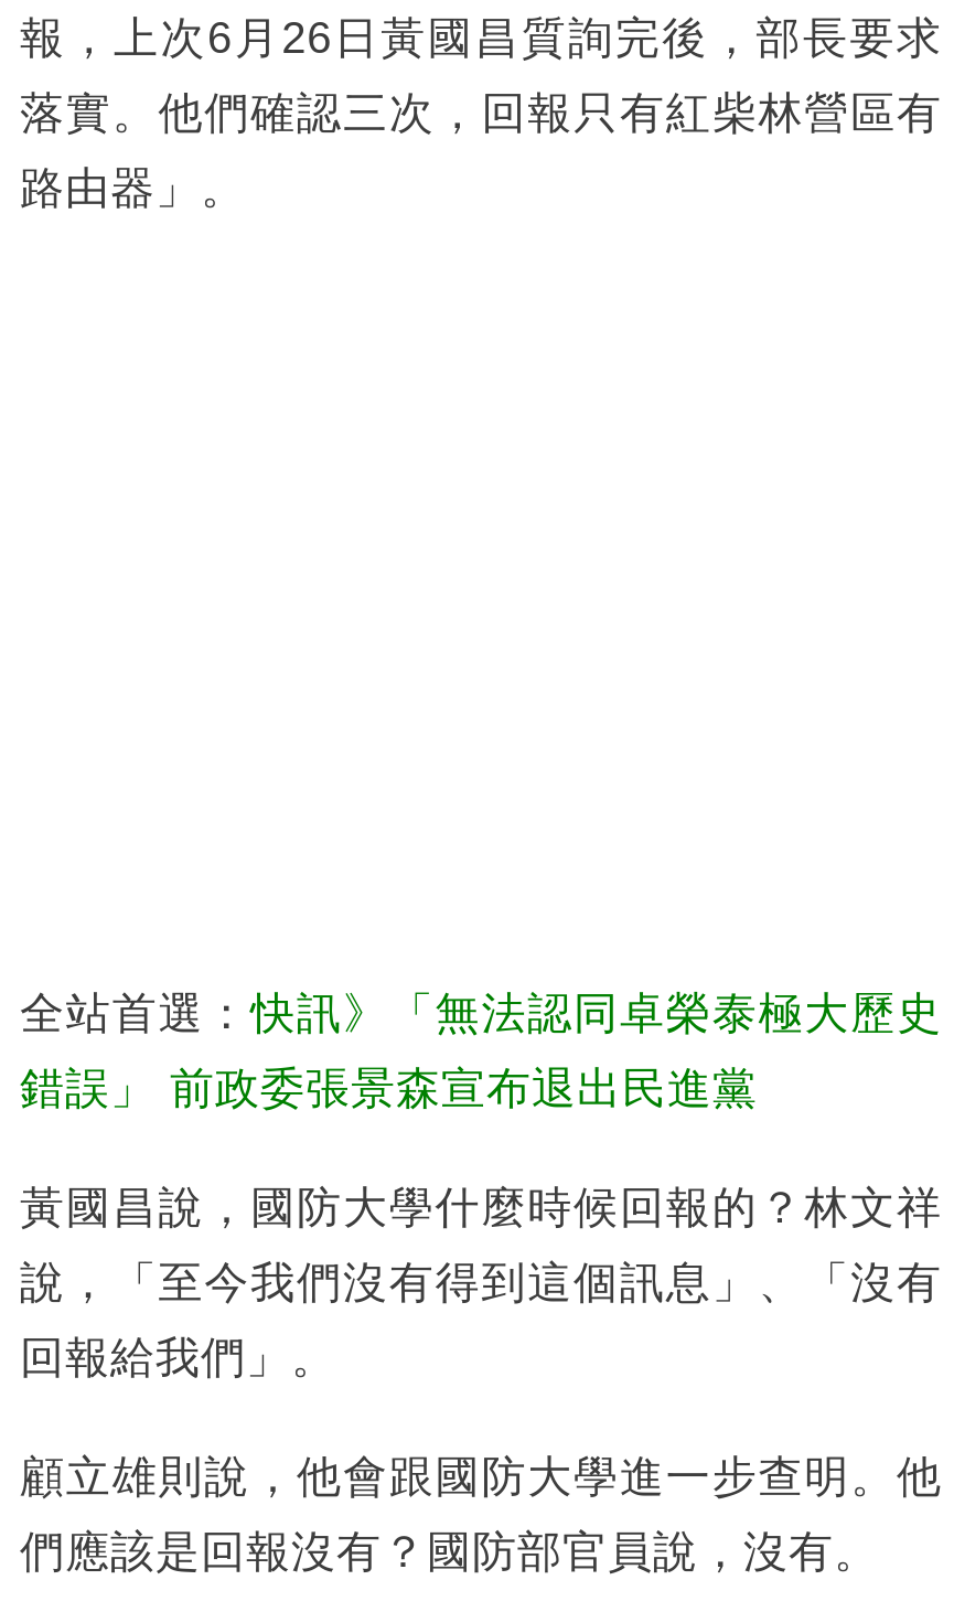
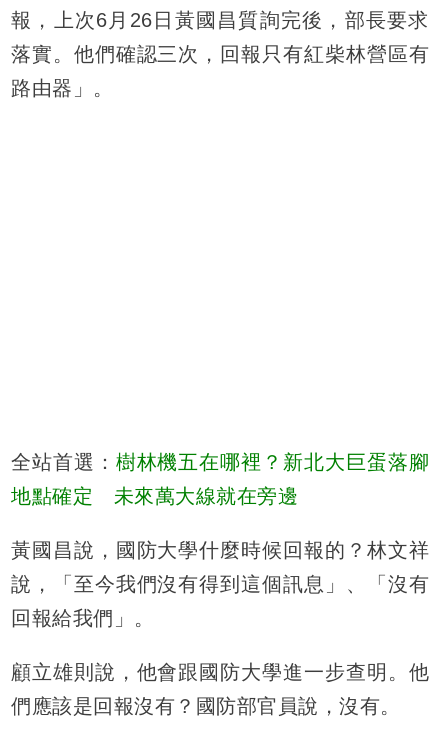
- 全站首選：快訊》「無法認同卓榮泰極大歷史
+ 全站首選：樹林機五在哪裡？新北大巨蛋落腳

- 錯誤」 前政委張景森宣布退出民進黨
+ 地點確定 未來萬大線就在旁邊
